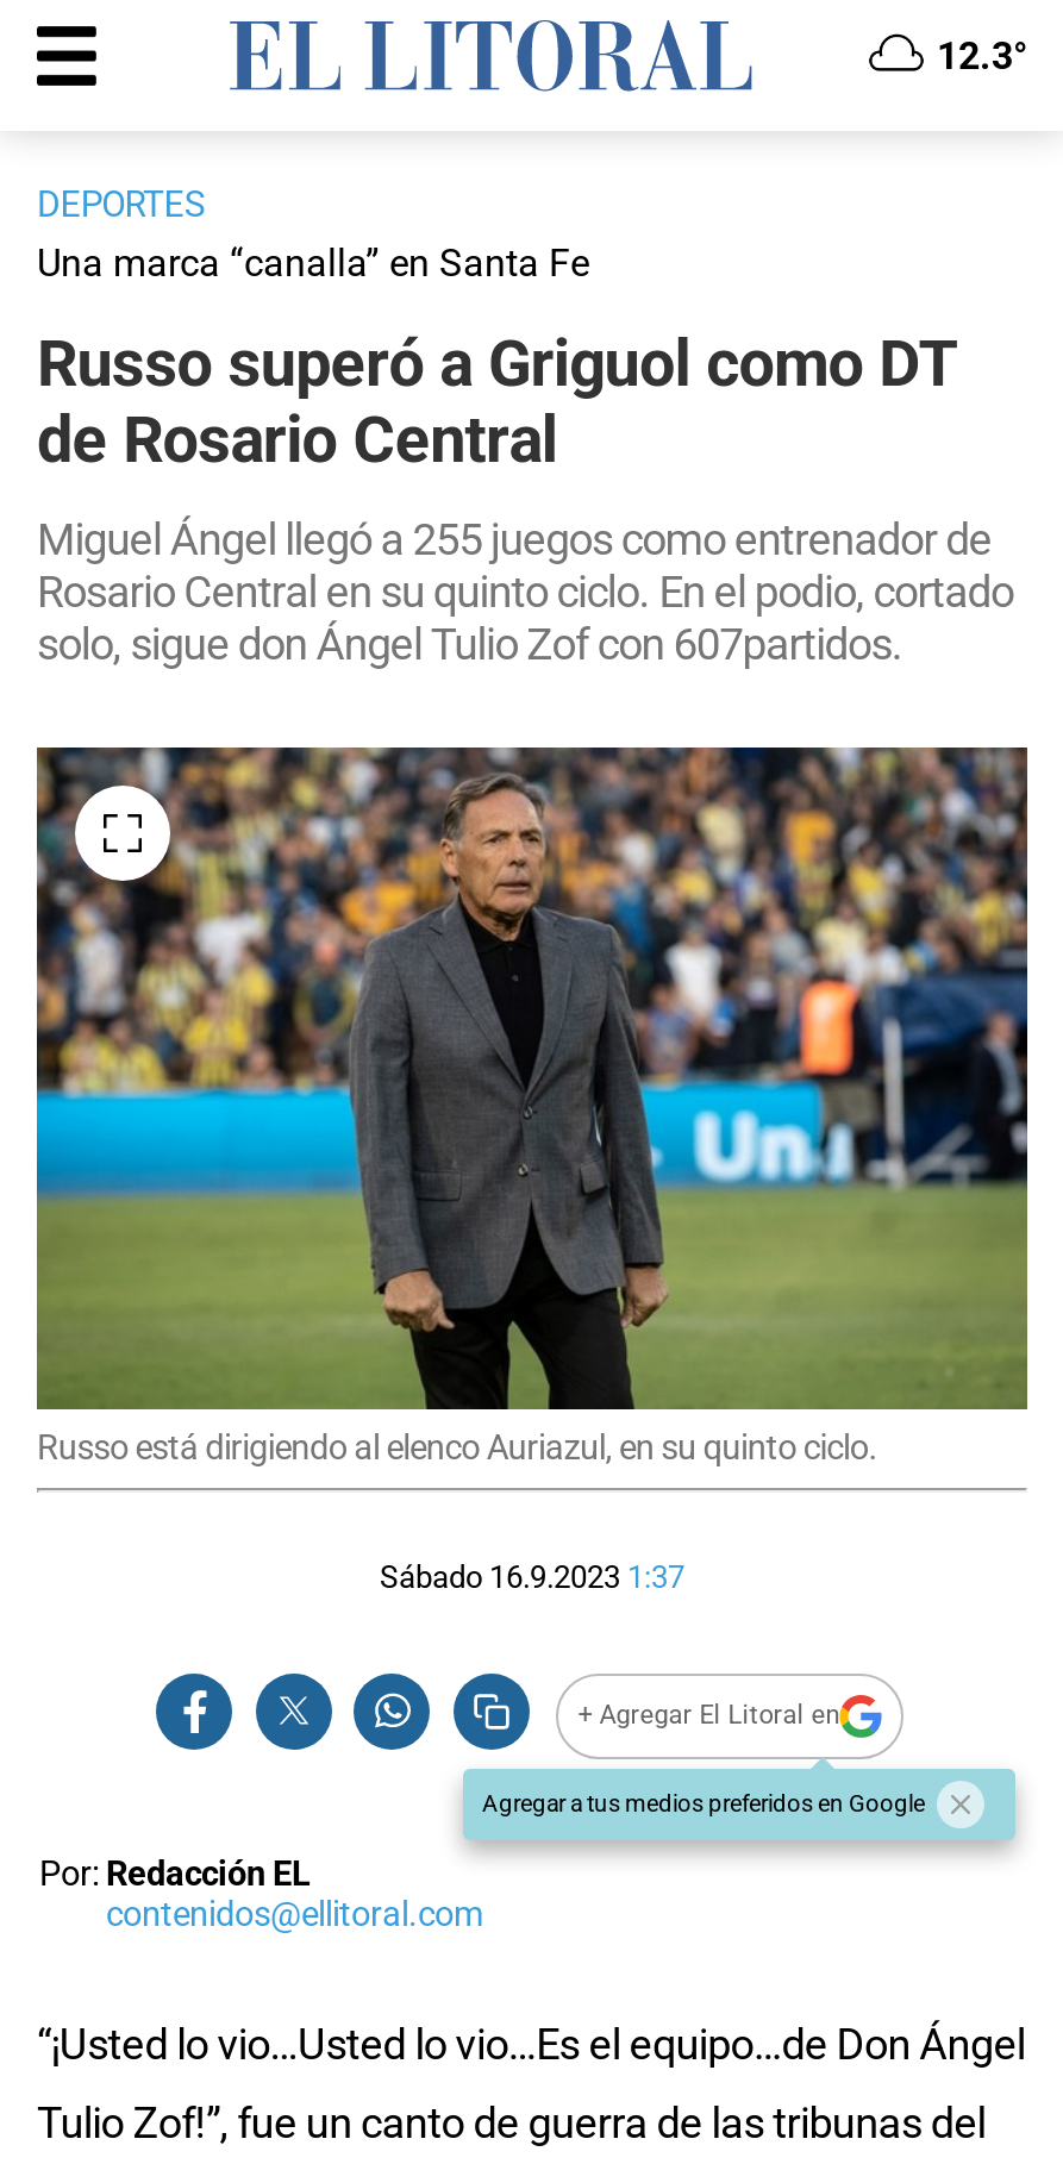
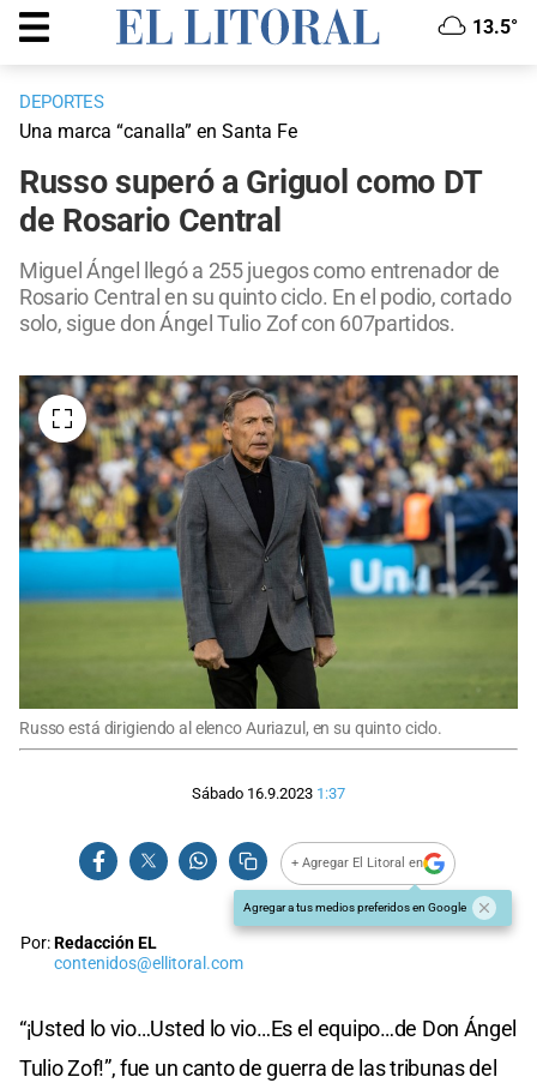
- 12.3°
+ 13.5°
